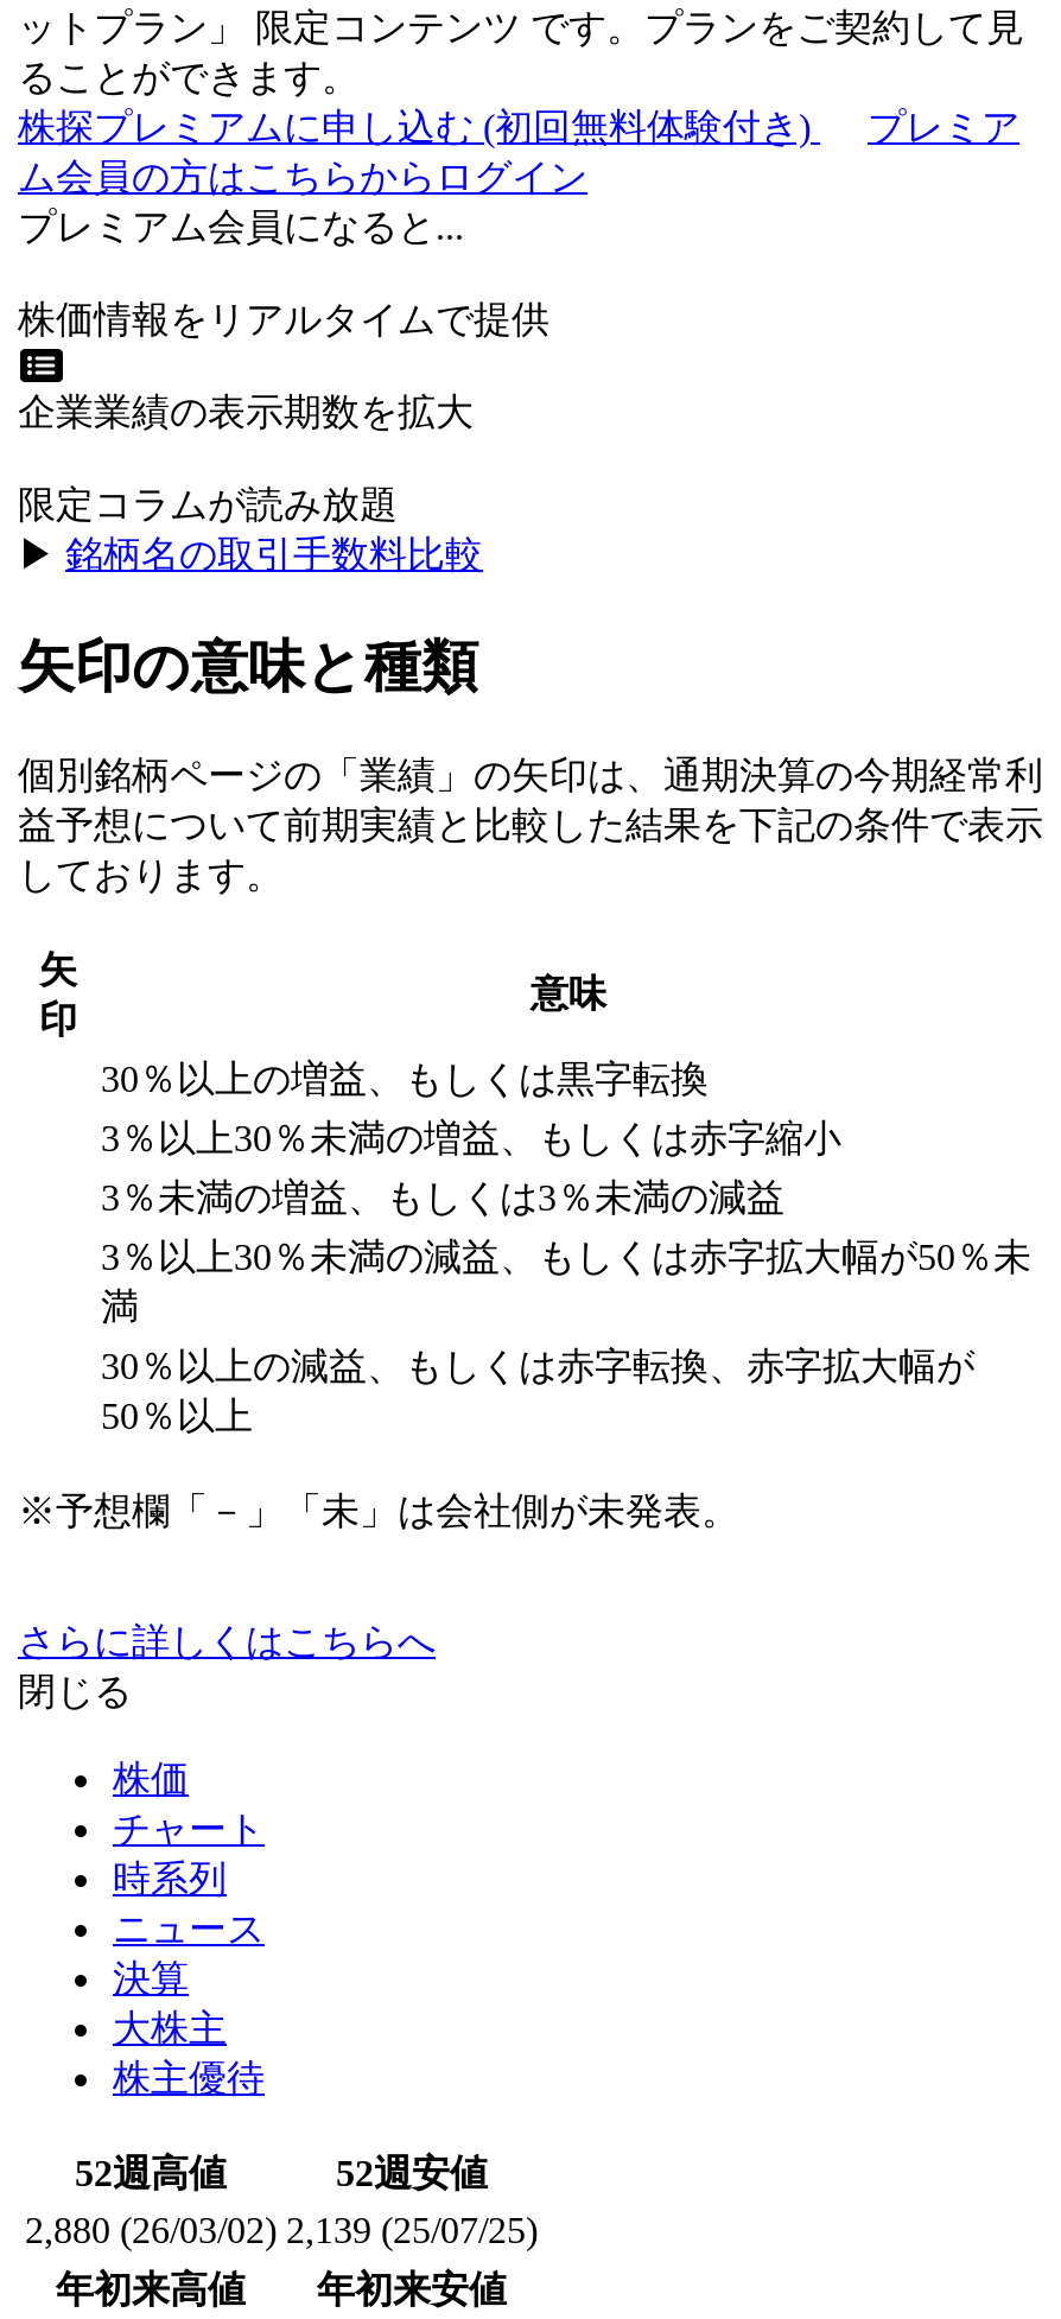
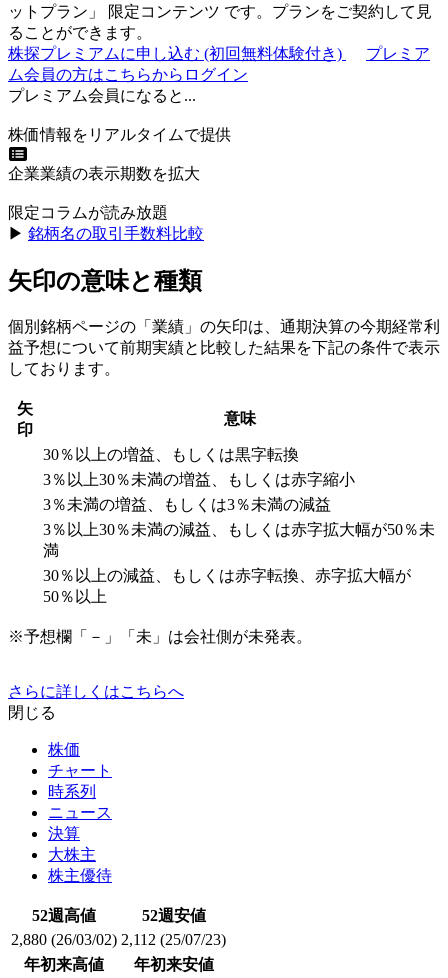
- 2,880 (26/03/02) 2,139 (25/07/25)
+ 2,880 (26/03/02) 2,112 (25/07/23)
